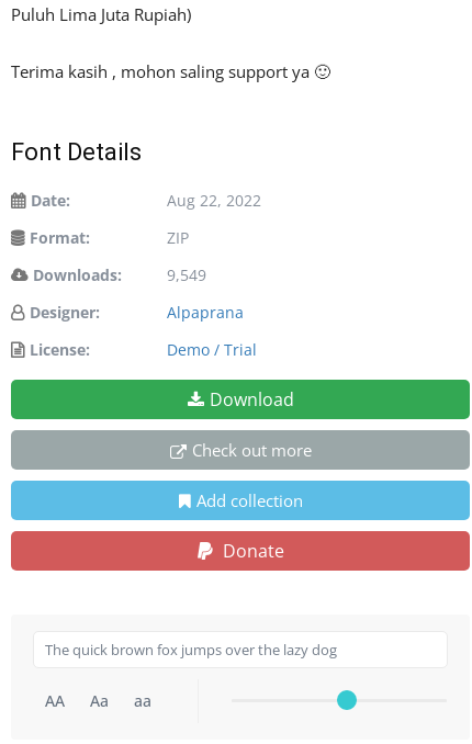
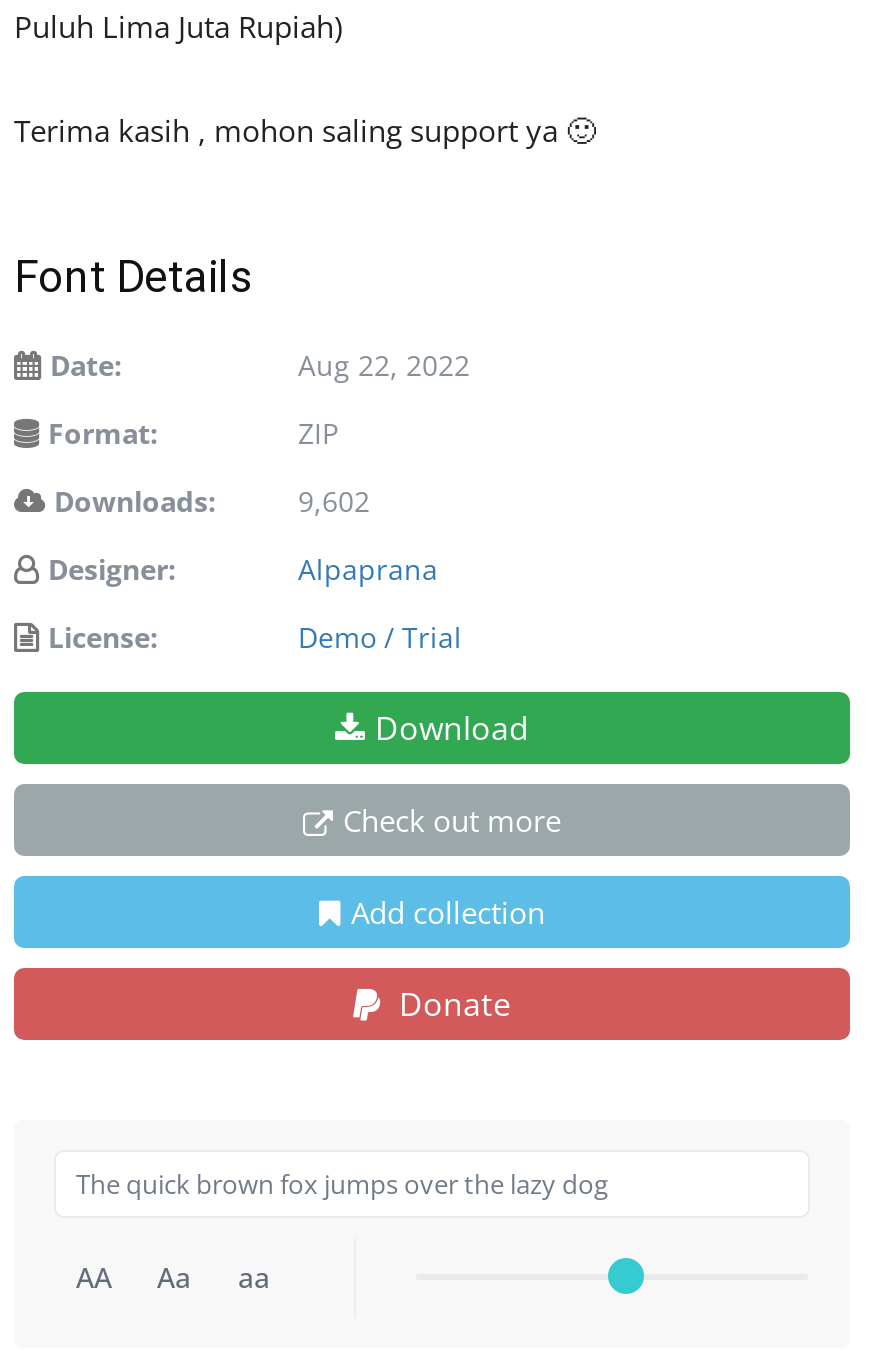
- 9,549
+ 9,602
